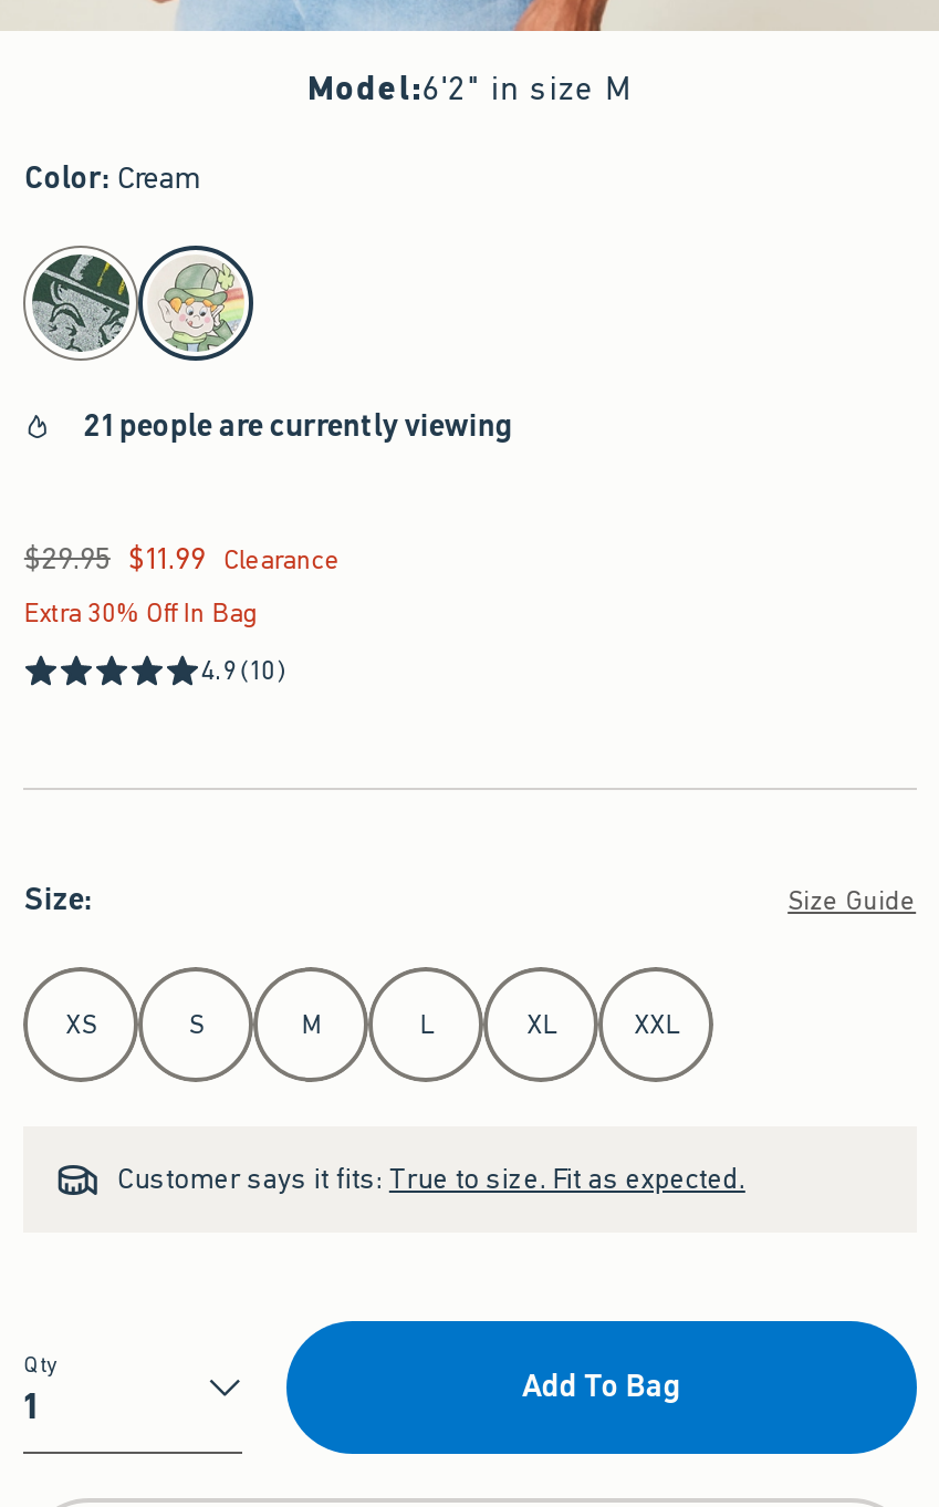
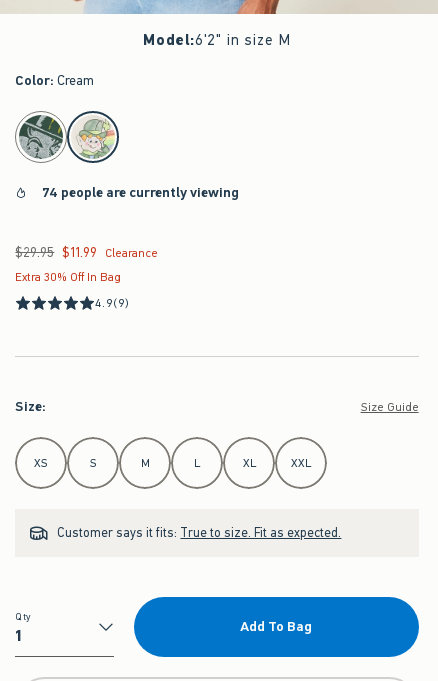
- 21 people are currently viewing
+ 74 people are currently viewing

- 4.9 (10)
+ 4.9 (9)
